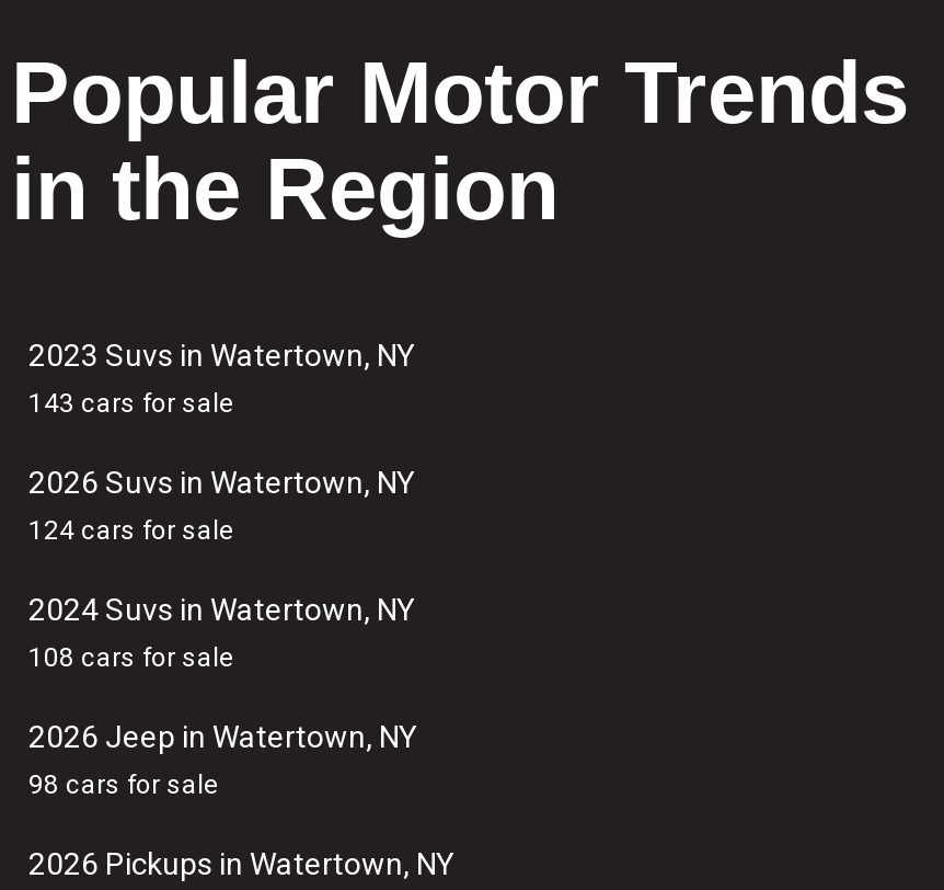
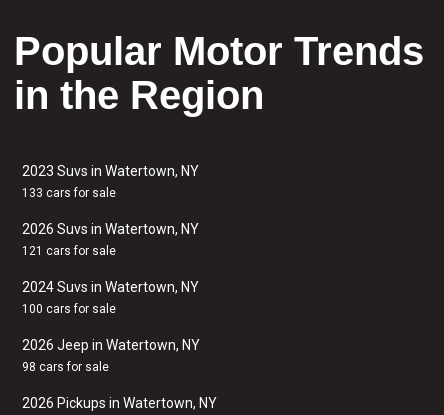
- 143 cars for sale
+ 133 cars for sale

- 124 cars for sale
+ 121 cars for sale

- 108 cars for sale
+ 100 cars for sale
